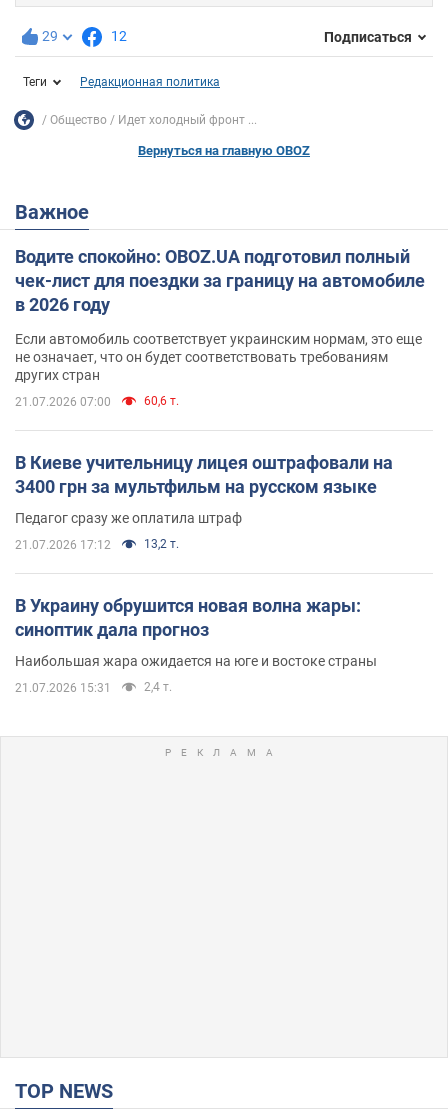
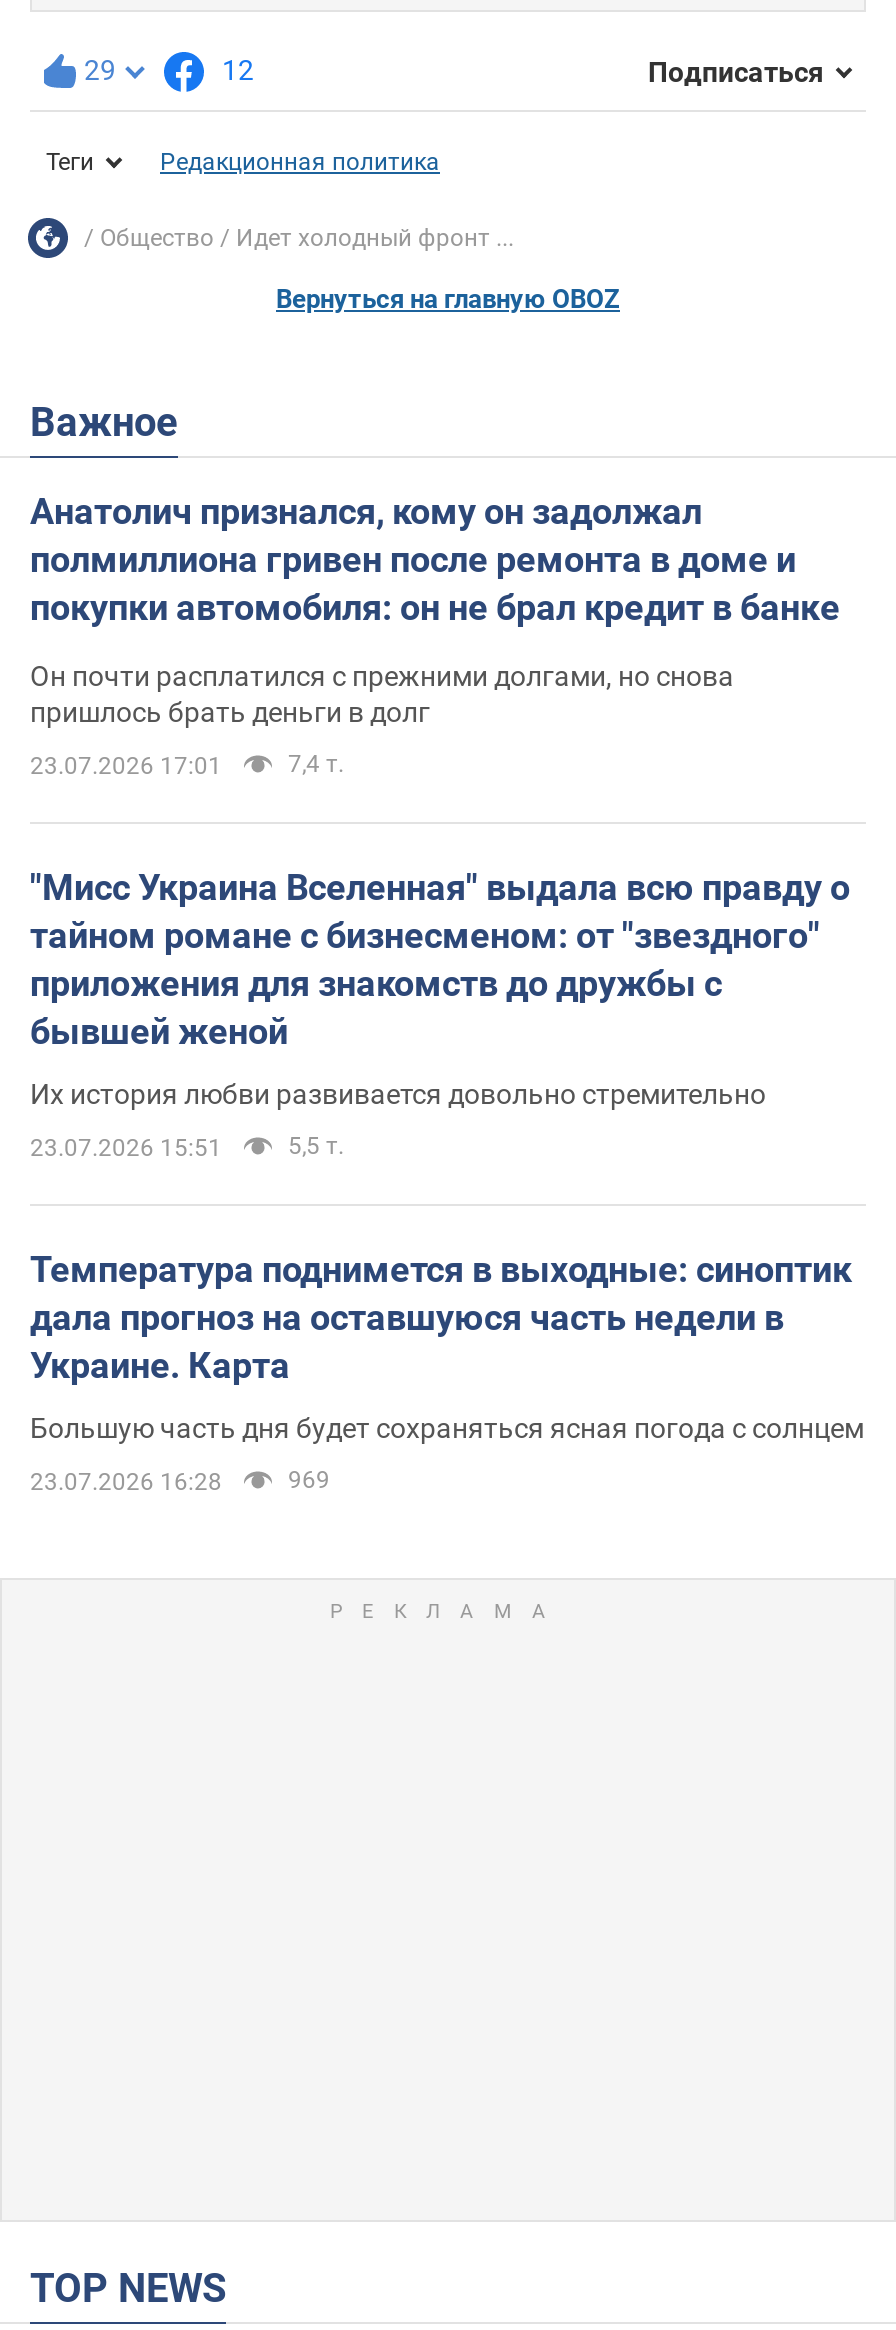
- Водите спокойно: OBOZ.UA подготовил полный
- чек-лист для поездки за границу на автомобиле
- в 2026 году
+ Анатолич признался, кому он задолжал
+ полмиллиона гривен после ремонта в доме и
+ покупки автомобиля: он не брал кредит в банке

- Если автомобиль соответствует украинским нормам, это еще
- не означает, что он будет соответствовать требованиям
- других стран
+ Он почти расплатился с прежними долгами, но снова
+ пришлось брать деньги в долг

- 21.07.2026 07:00
- 60,6 т.
+ 23.07.2026 17:01
+ 7,4 т.

- В Киеве учительницу лицея оштрафовали на
- 3400 грн за мультфильм на русском языке
+ "Мисс Украина Вселенная" выдала всю правду о
+ тайном романе с бизнесменом: от "звездного"
+ приложения для знакомств до дружбы с
+ бывшей женой

- Педагог сразу же оплатила штраф
+ Их история любви развивается довольно стремительно

- 21.07.2026 17:12
- 13,2 т.
+ 23.07.2026 15:51
+ 5,5 т.

- В Украину обрушится новая волна жары:
- синоптик дала прогноз
+ Температура поднимется в выходные: синоптик
+ дала прогноз на оставшуюся часть недели в
+ Украине. Карта

- Наибольшая жара ожидается на юге и востоке страны
+ Большую часть дня будет сохраняться ясная погода с солнцем

- 21.07.2026 15:31
- 2,4 т.
+ 23.07.2026 16:28
+ 969
